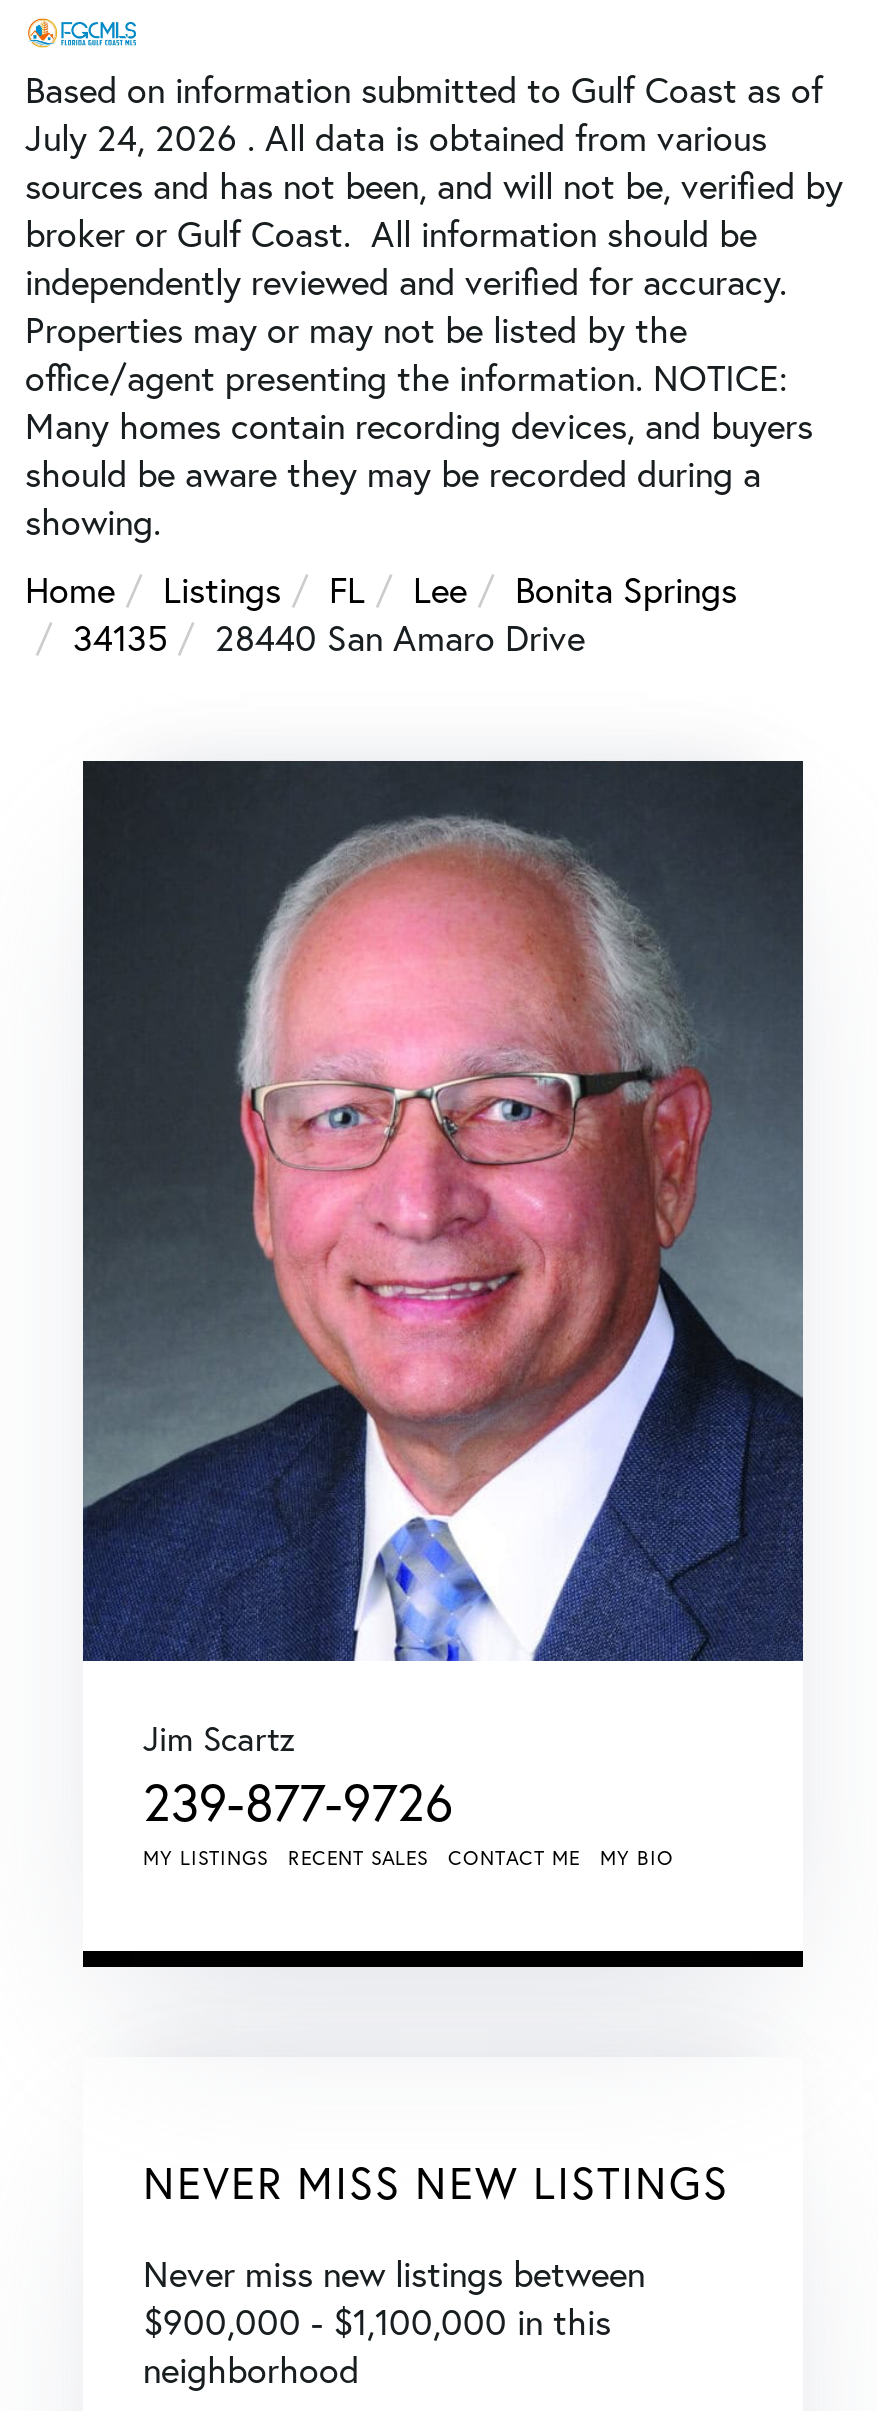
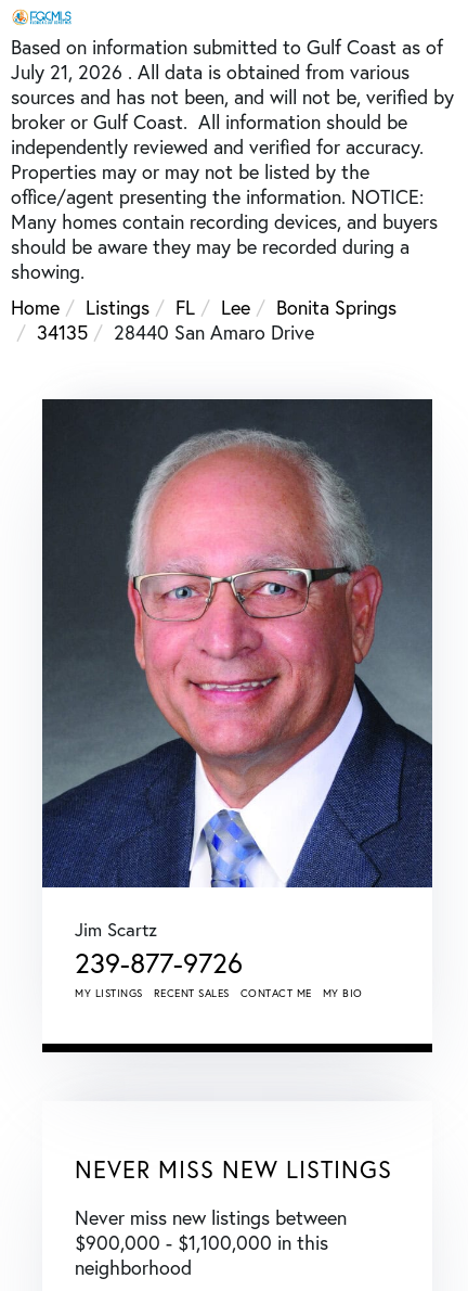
- July 24, 2026 . All data is obtained from various
+ July 21, 2026 . All data is obtained from various
